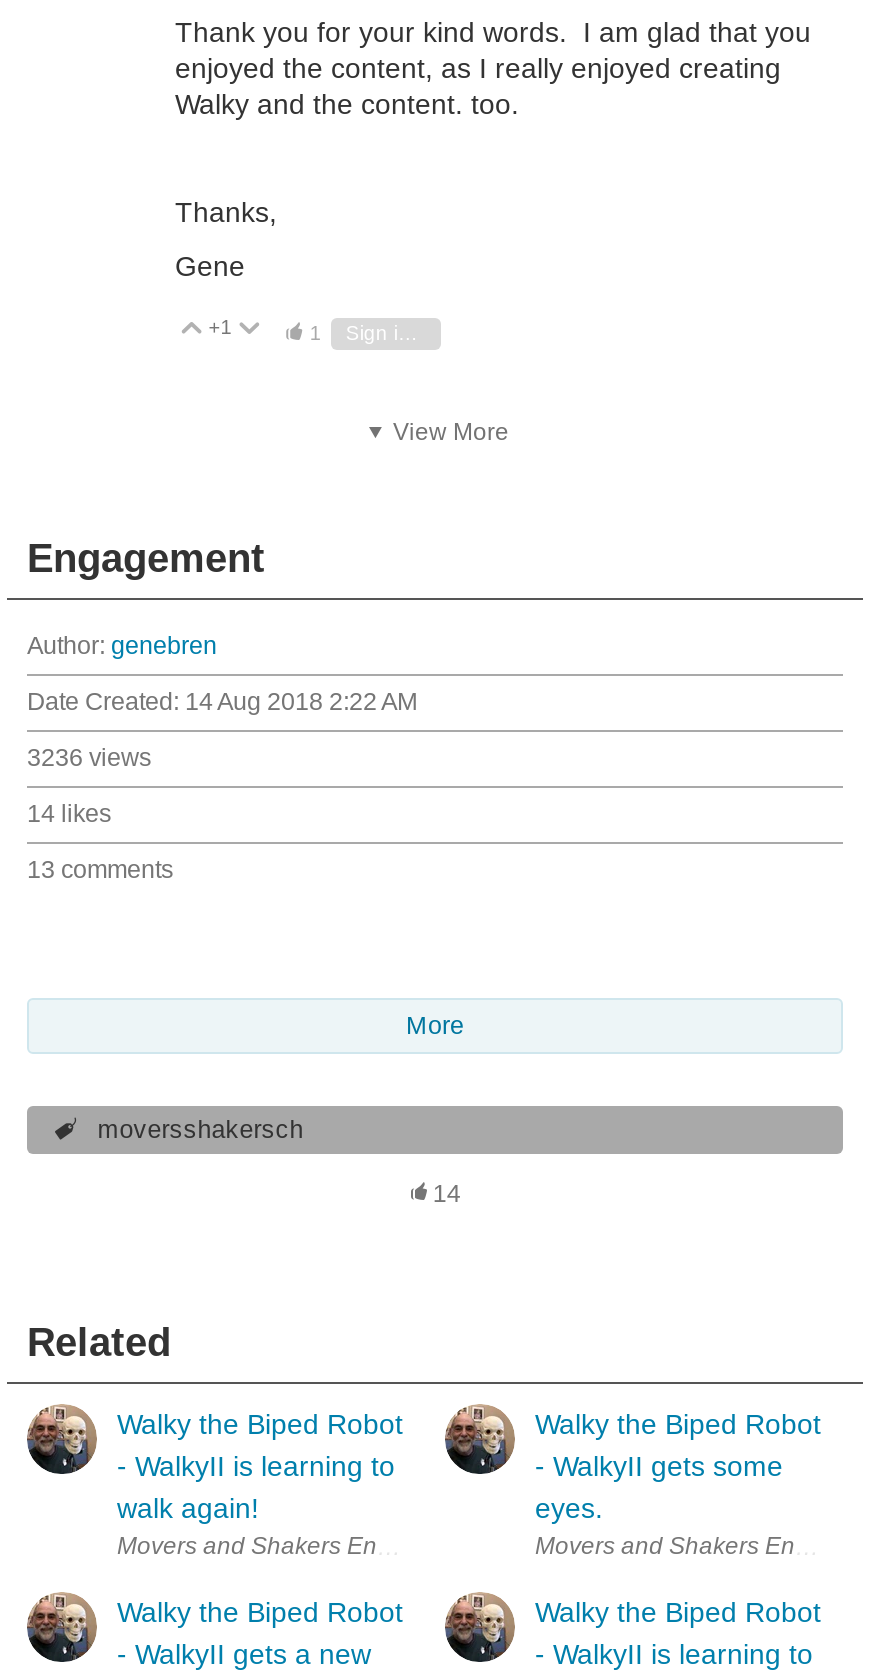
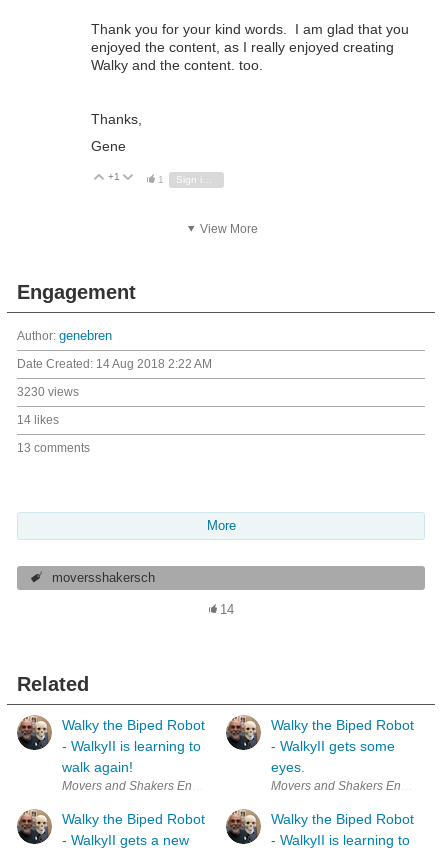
- 3236 views
+ 3230 views
